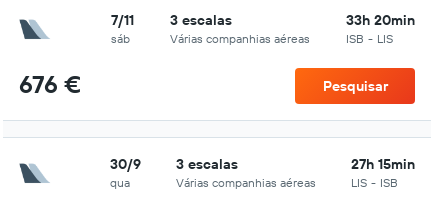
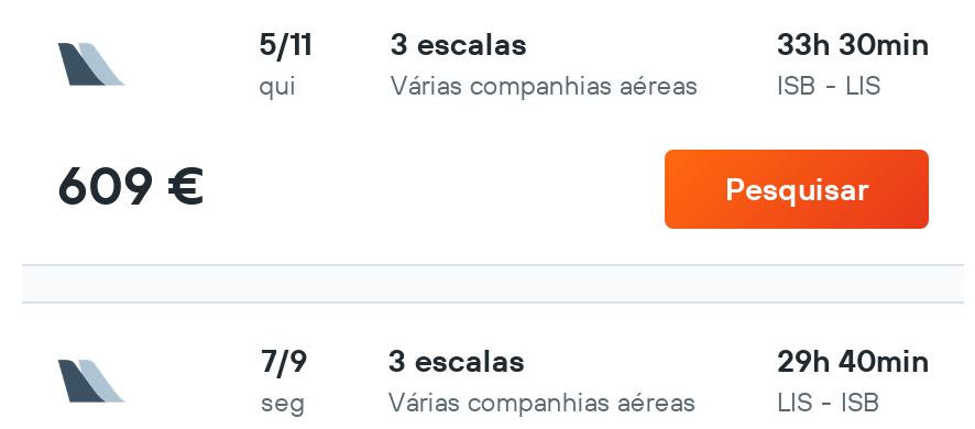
- 7/11
- sáb
+ 5/11
+ qui

- 33h 20min
+ 33h 30min

- 676 €
+ 609 €

- 30/9
- qua
+ 7/9
+ seg

- 27h 15min
+ 29h 40min
